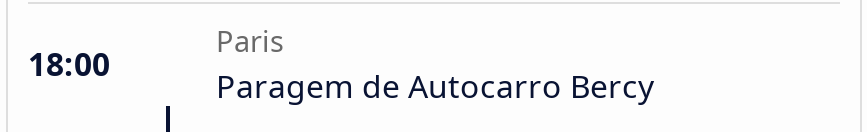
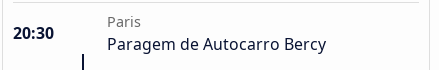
- 18:00
+ 20:30
